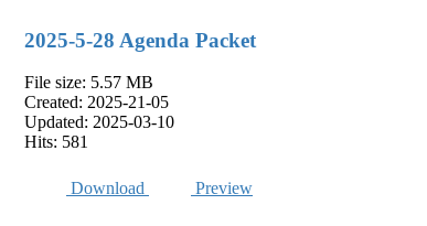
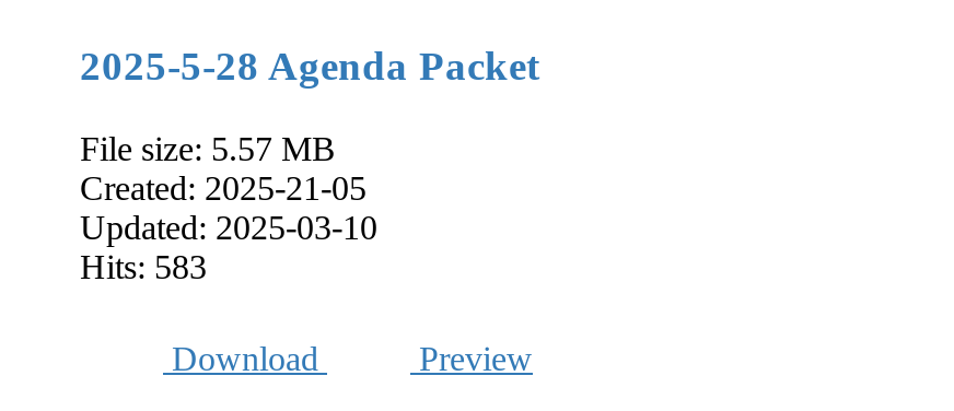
- Hits: 581
+ Hits: 583
